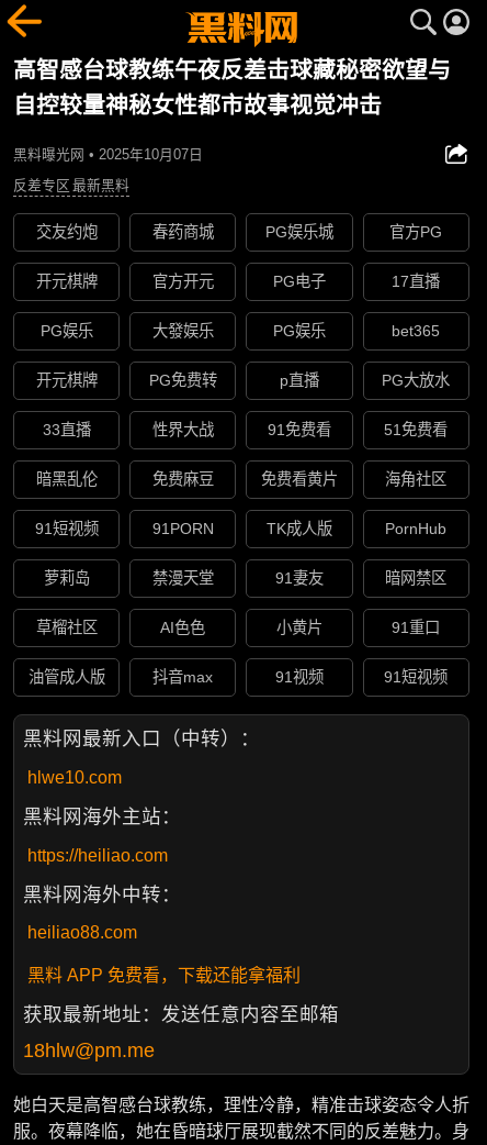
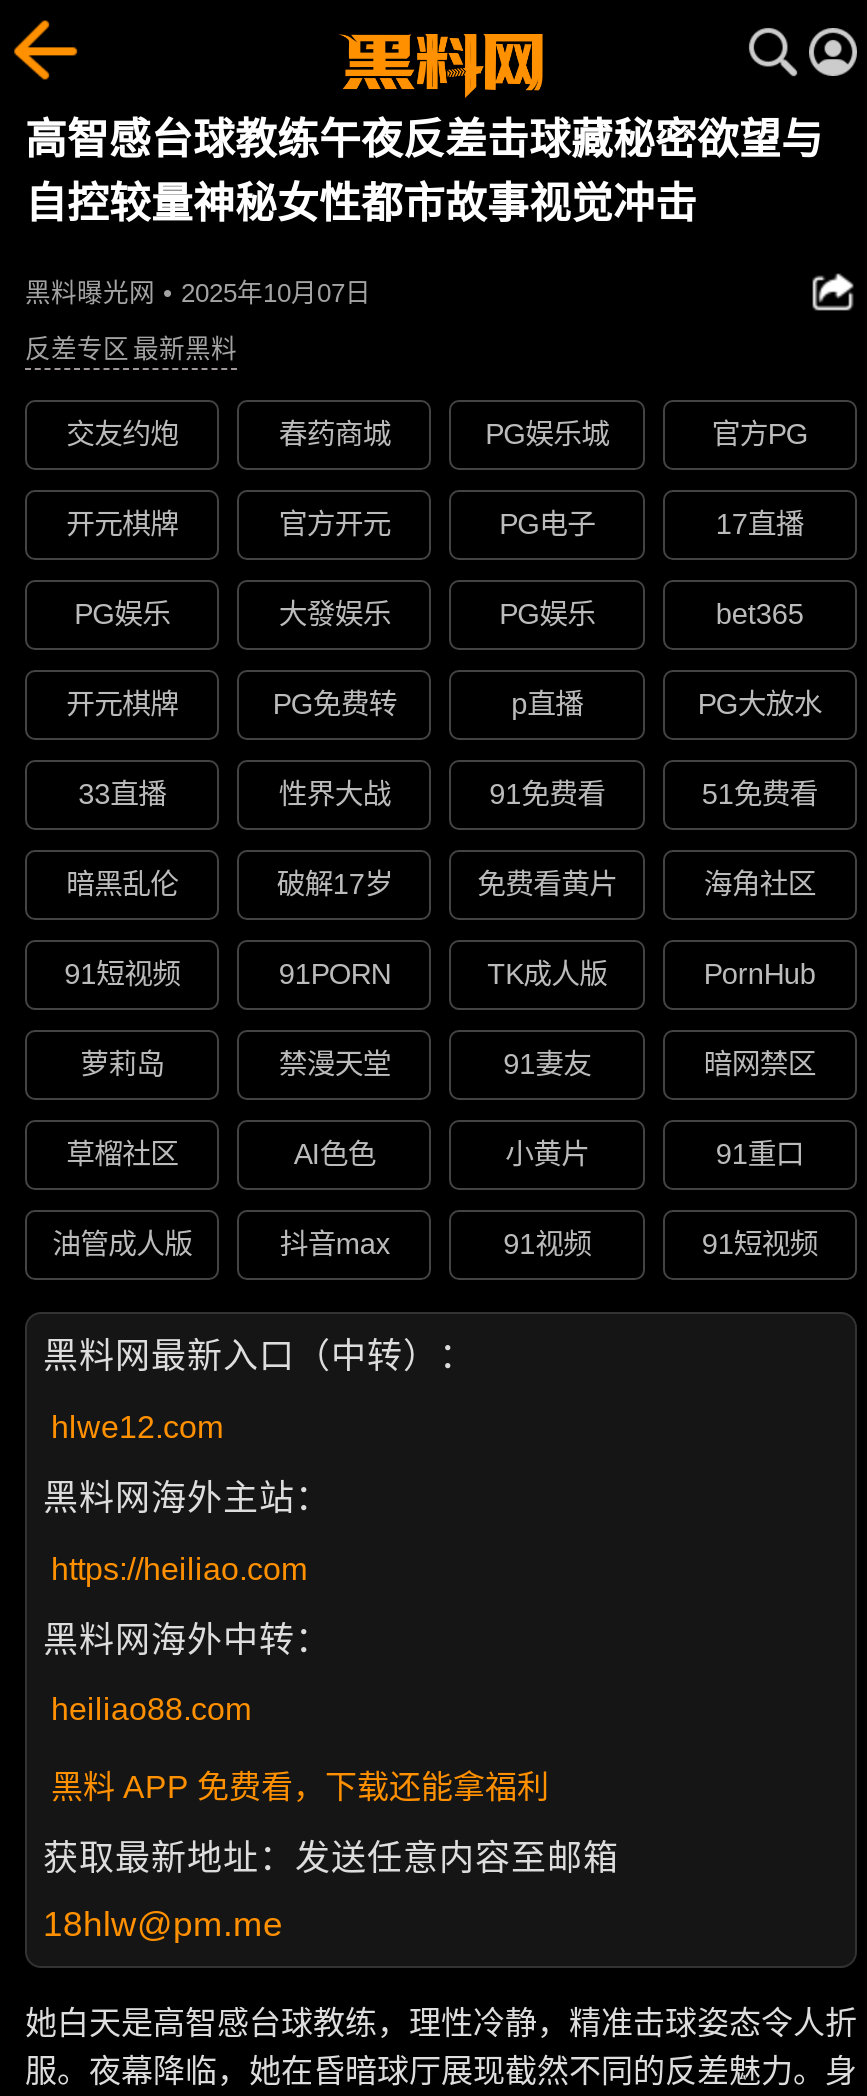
- 免费麻豆
+ 破解17岁

- hlwe10.com
+ hlwe12.com
